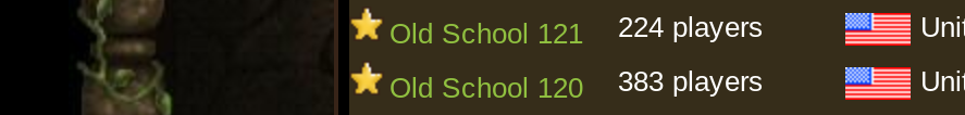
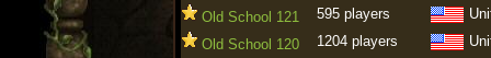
- Old School 121 224 players
+ Old School 121 595 players

- Old School 120 383 players
+ Old School 120 1204 players
